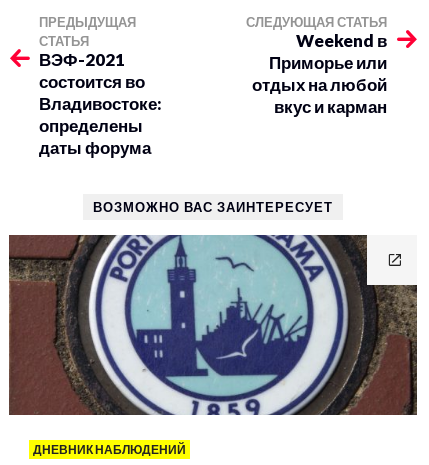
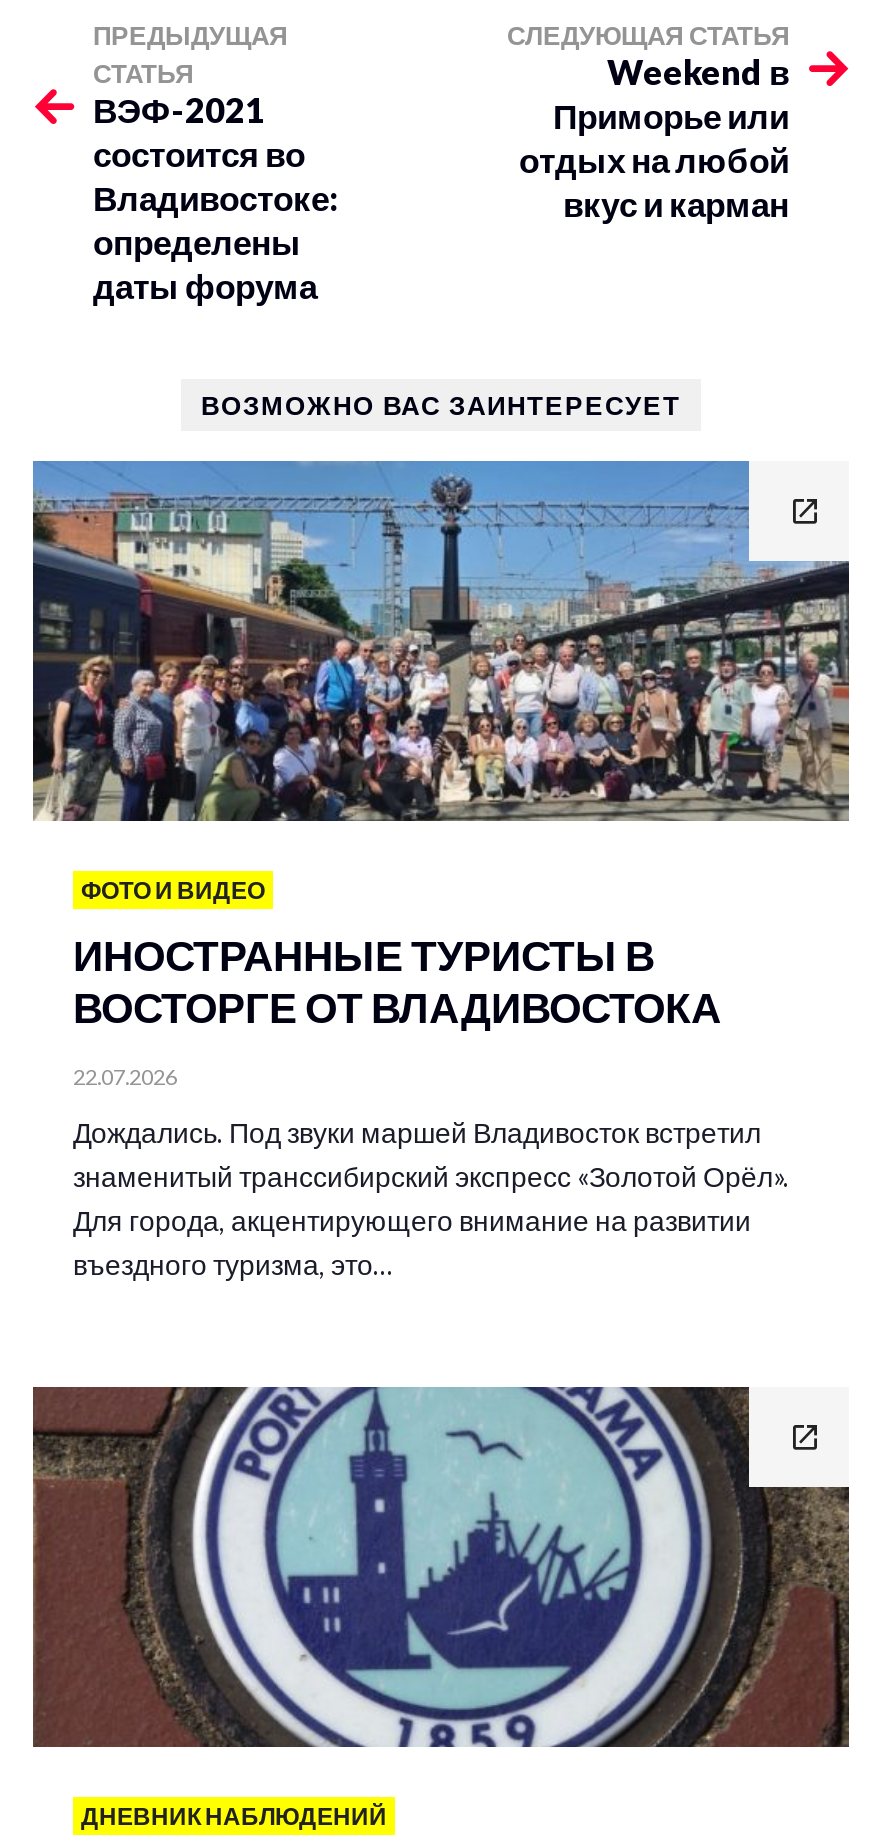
+ [image]
+ ФОТО И ВИДЕО
+ ИНОСТРАННЫЕ ТУРИСТЫ В
+ ВОСТОРГЕ ОТ ВЛАДИВОСТОКА
+ 22.07.2026
+ Дождались. Под звуки маршей Владивосток встретил
+ знаменитый транссибирский экспресс «Золотой Орёл».
+ Для города, акцентирующего внимание на развитии
+ въездного туризма, это…
